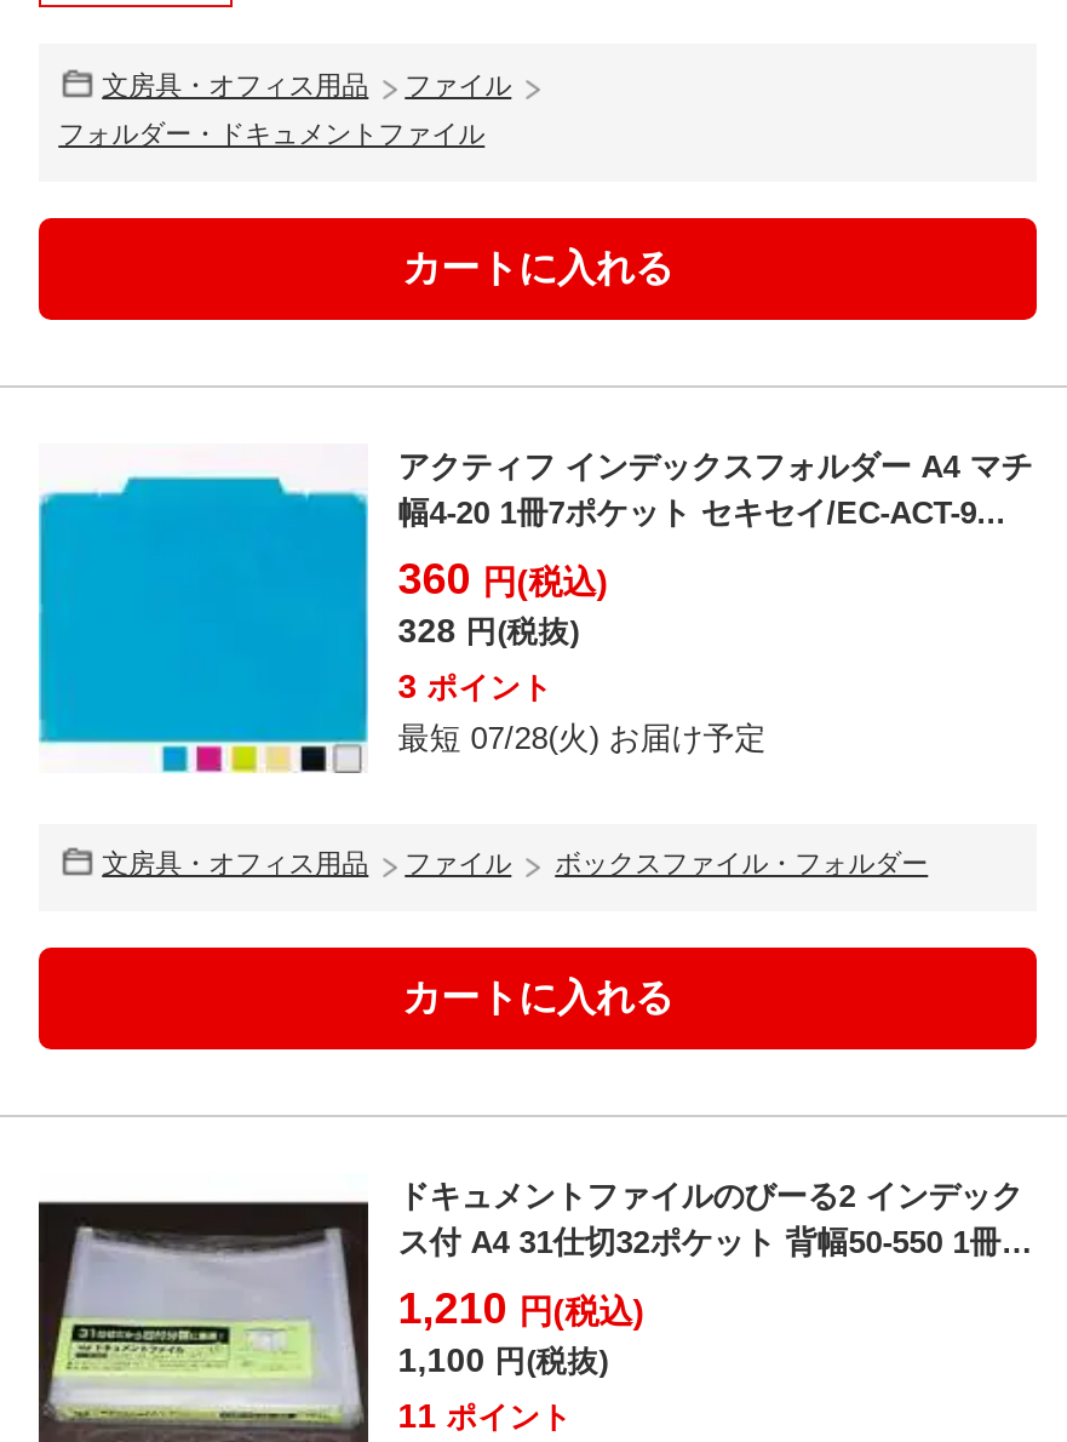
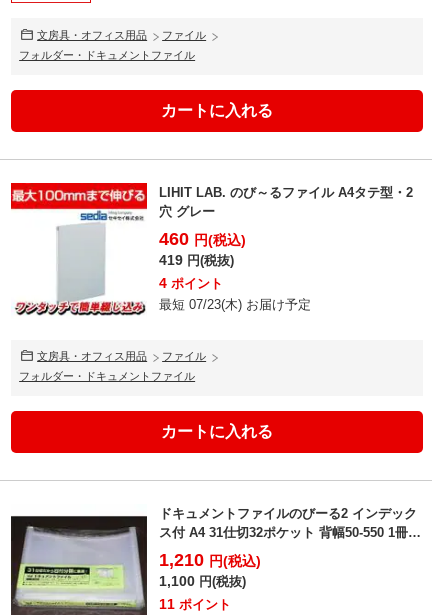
- [image]
- アクティフ インデックスフォルダー A4 マチ
- 幅4-20 1冊7ポケット セキセイ/EC-ACT-9...
+ [image]
+ LIHIT LAB. のび～るファイル A4タテ型・2
+ 穴 グレー

- 360円(税込)
- 328円(税抜)
- 3 ポイント
- 最短 07/28(火) お届け予定
+ 460円(税込)
+ 419円(税抜)
+ 4 ポイント
+ 最短 07/23(木) お届け予定

- ボックスファイル・フォルダー
+ フォルダー・ドキュメントファイル
